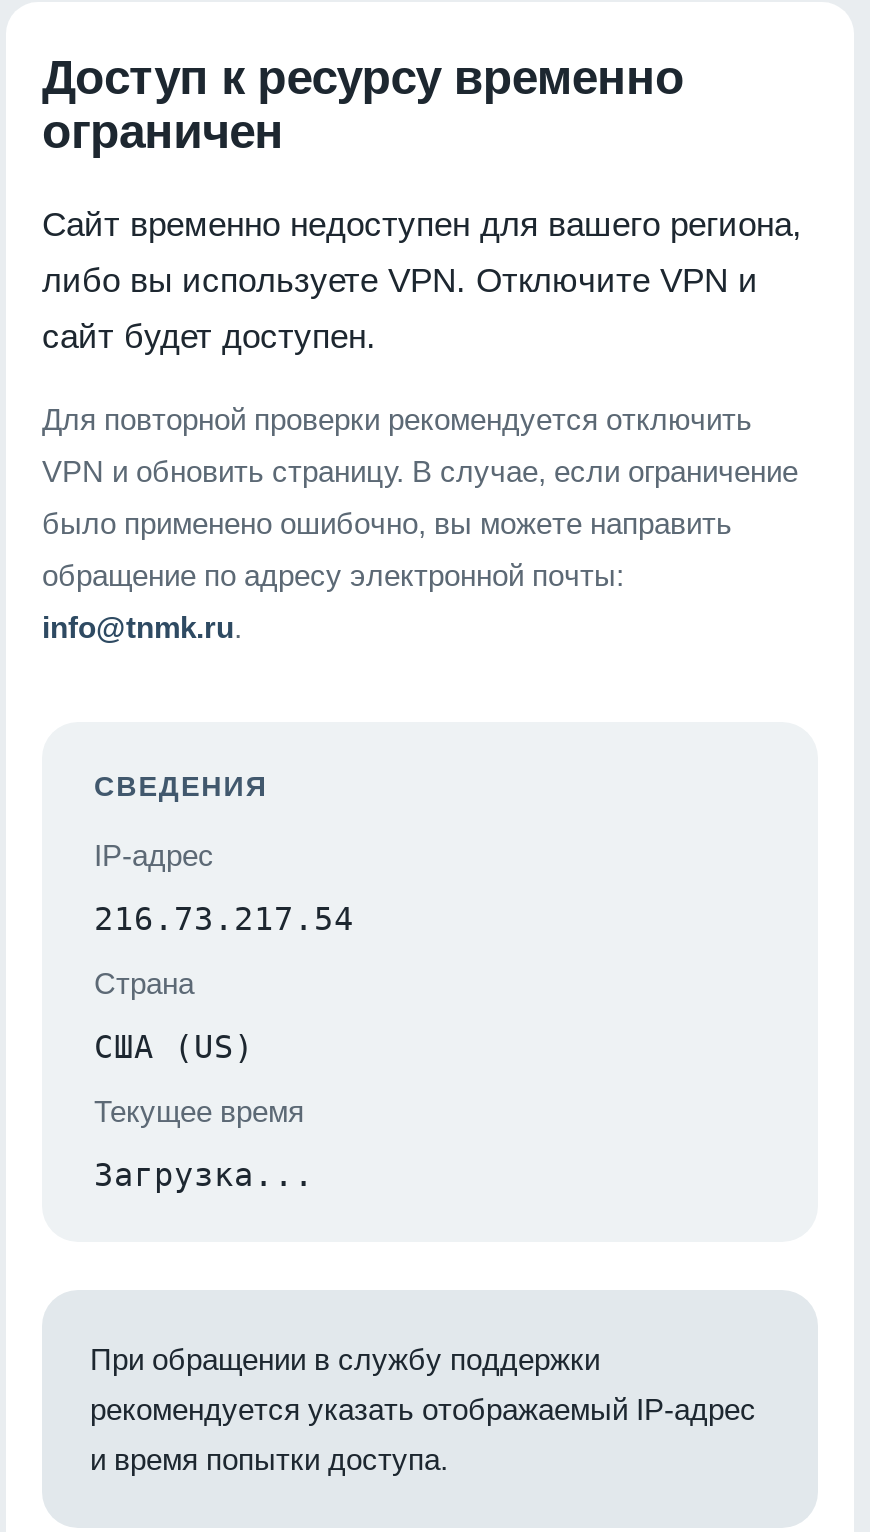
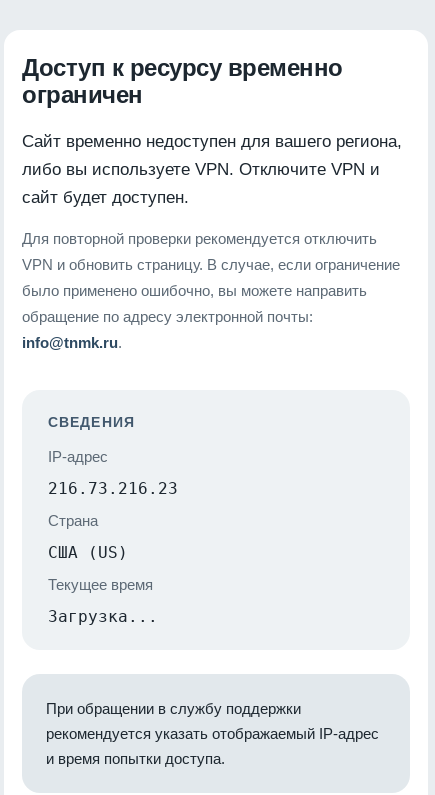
- 216.73.217.54
+ 216.73.216.23
